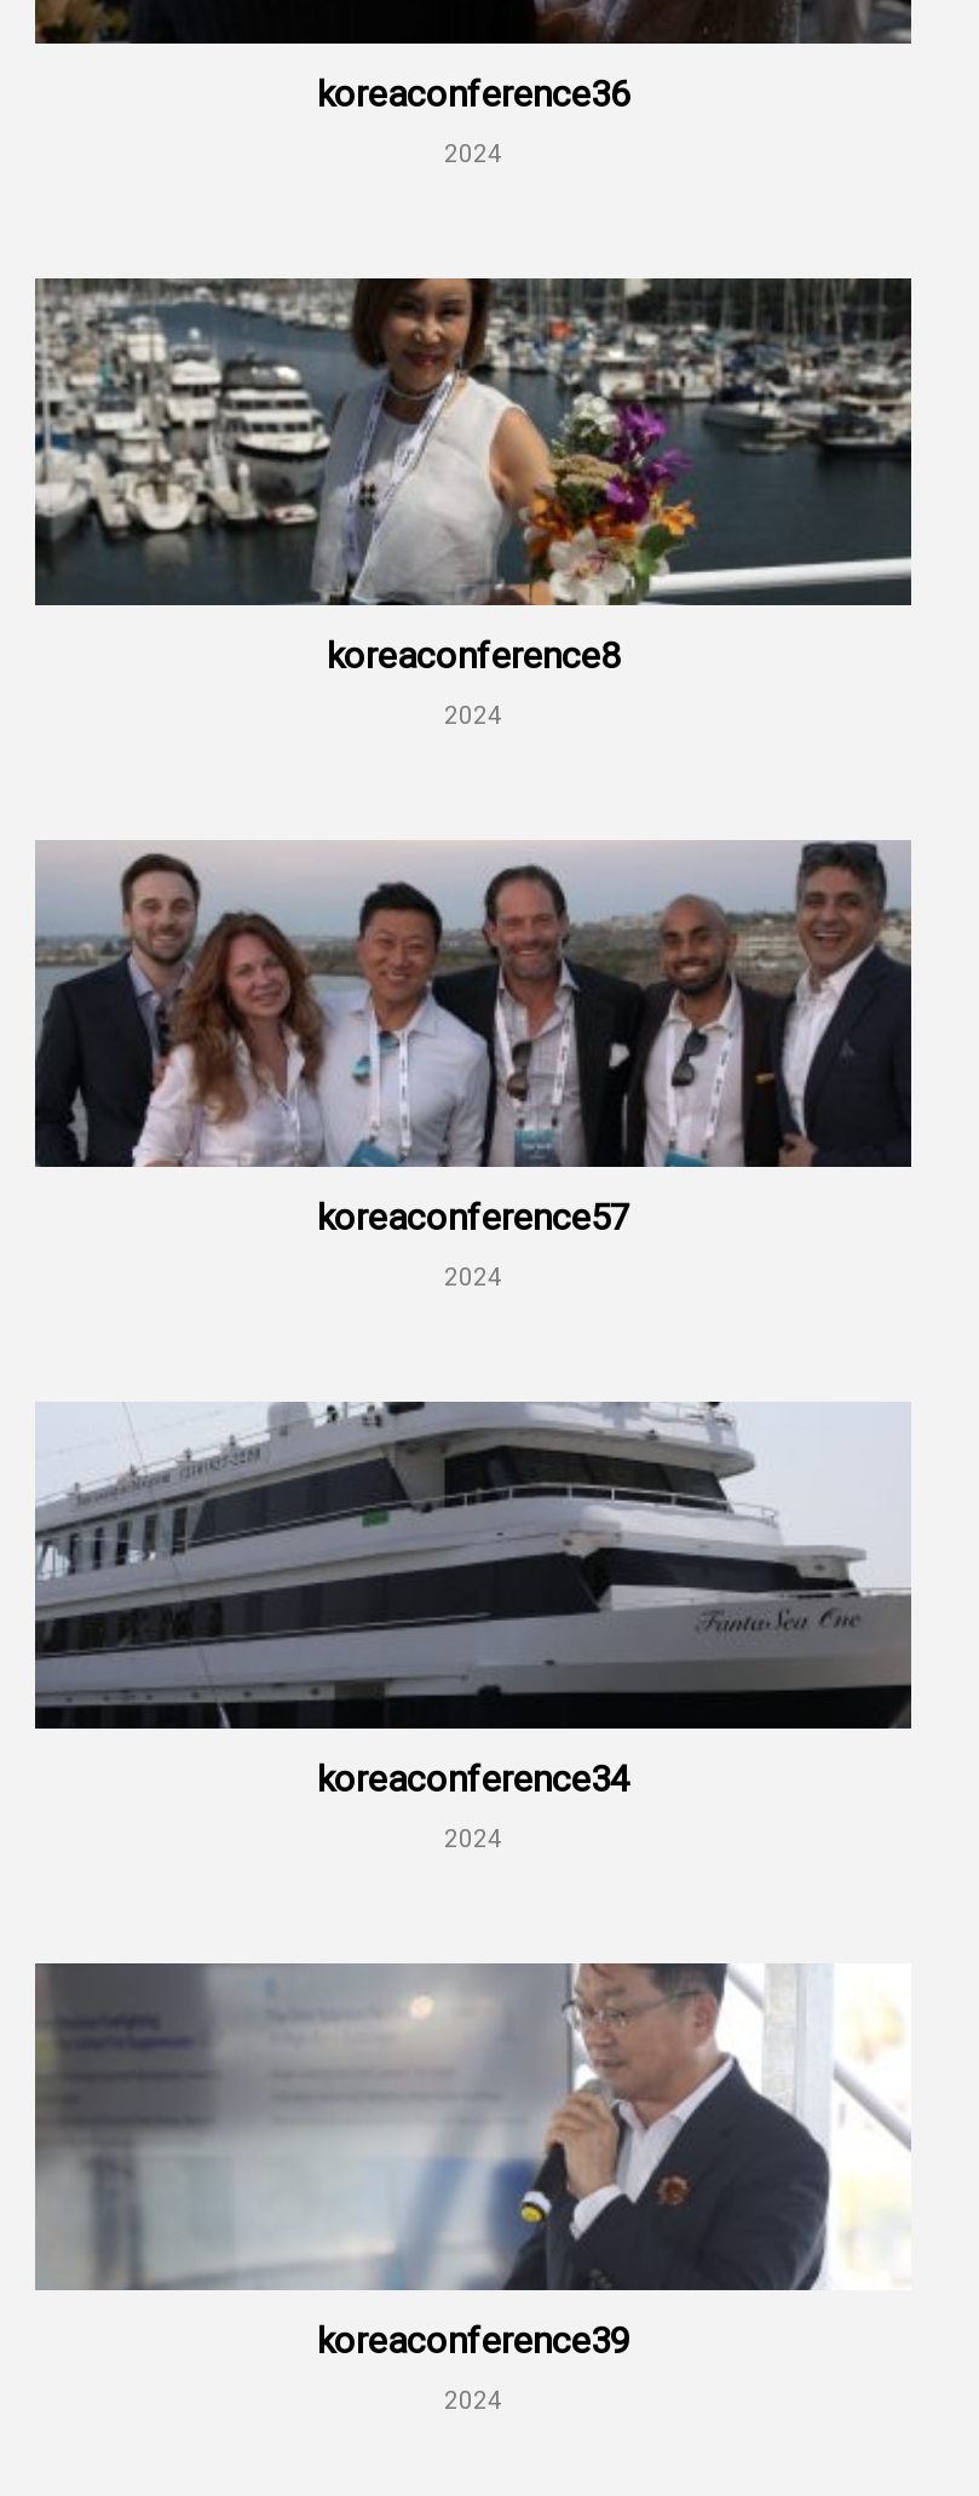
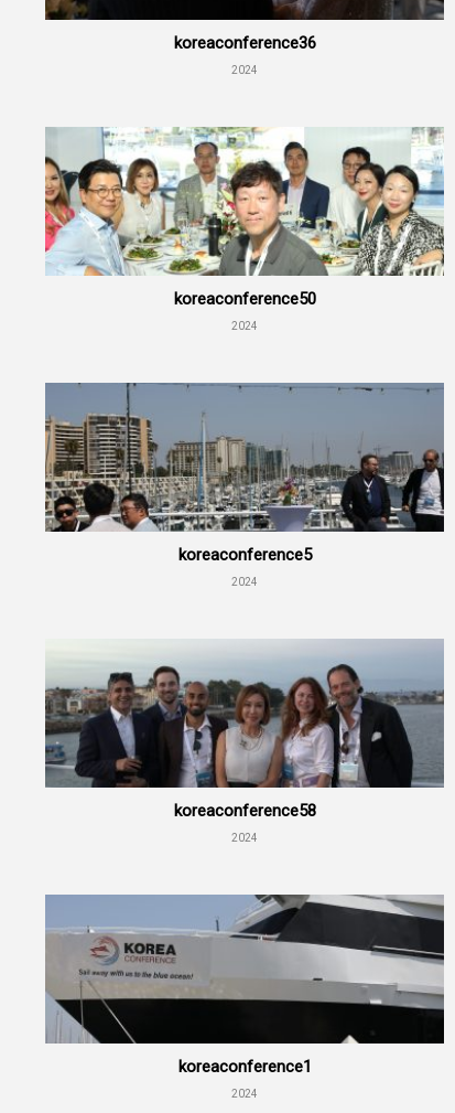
- [image]
- koreaconference8
+ [image]
+ koreaconference50

- [image]
- koreaconference57
+ [image]
+ koreaconference5

- [image]
- koreaconference34
+ [image]
+ koreaconference58

- [image]
- koreaconference39
+ [image]
+ koreaconference1
